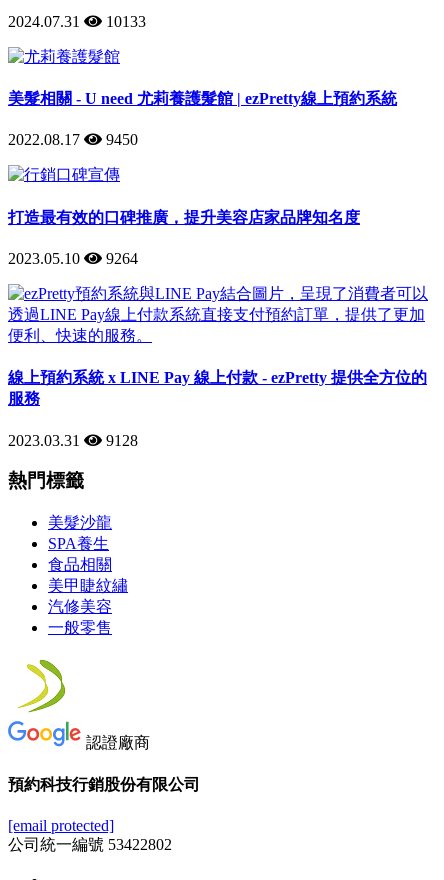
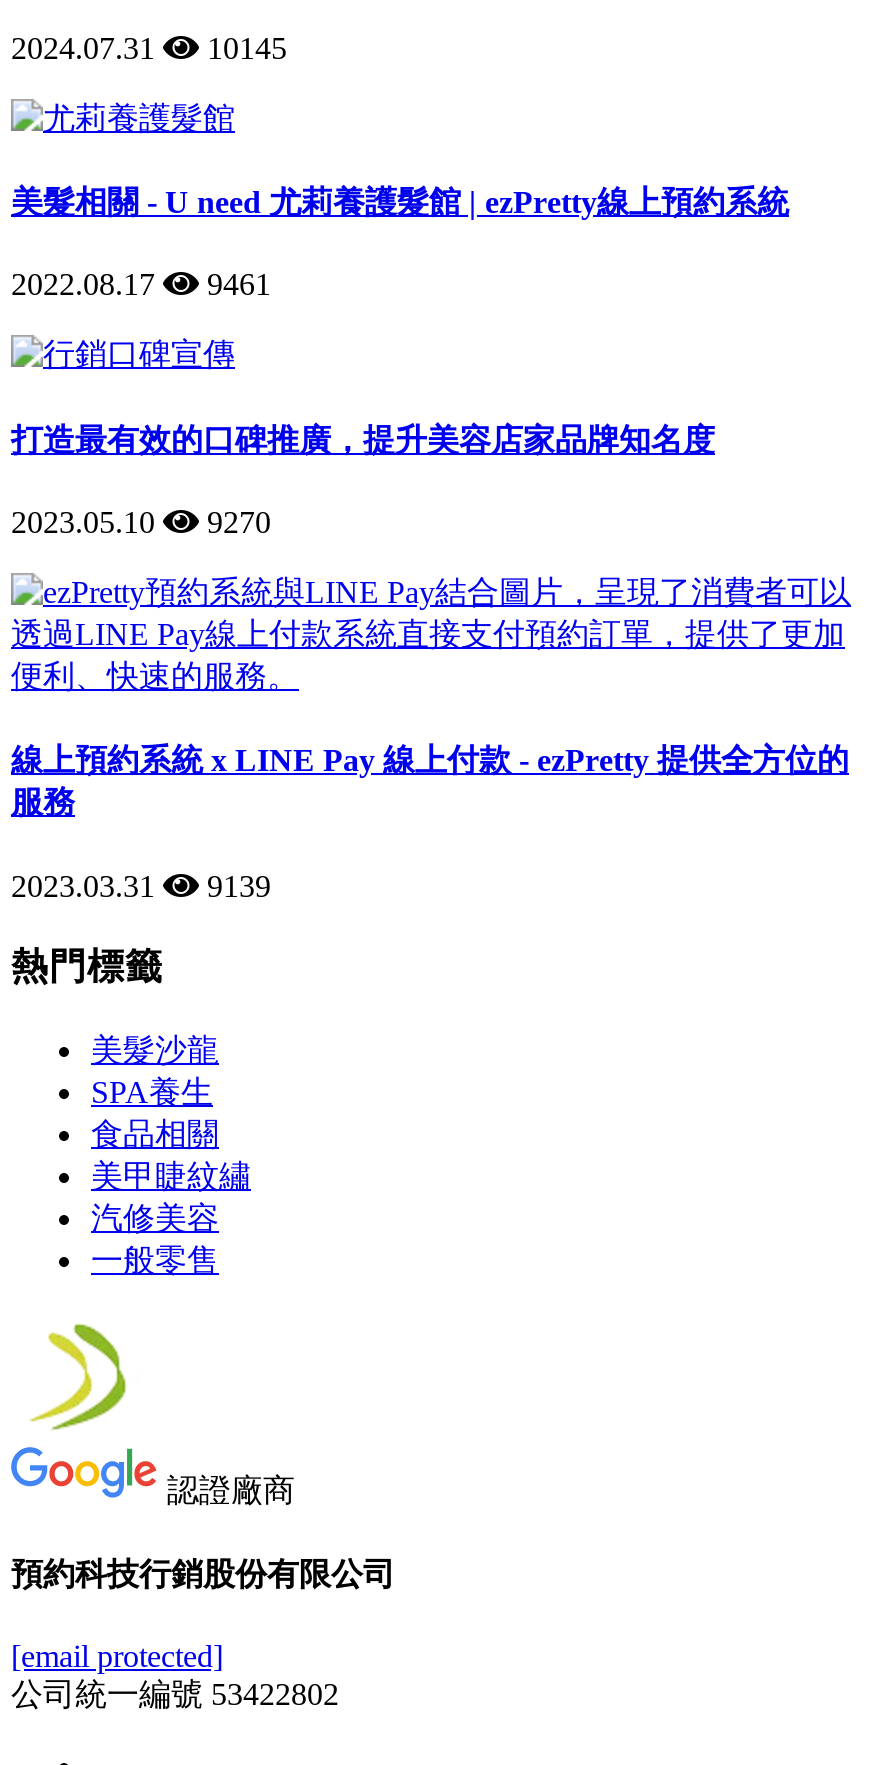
- 2024.07.31 10133
+ 2024.07.31 10145

- 2022.08.17 9450
+ 2022.08.17 9461

- 2023.05.10 9264
+ 2023.05.10 9270

- 2023.03.31 9128
+ 2023.03.31 9139
